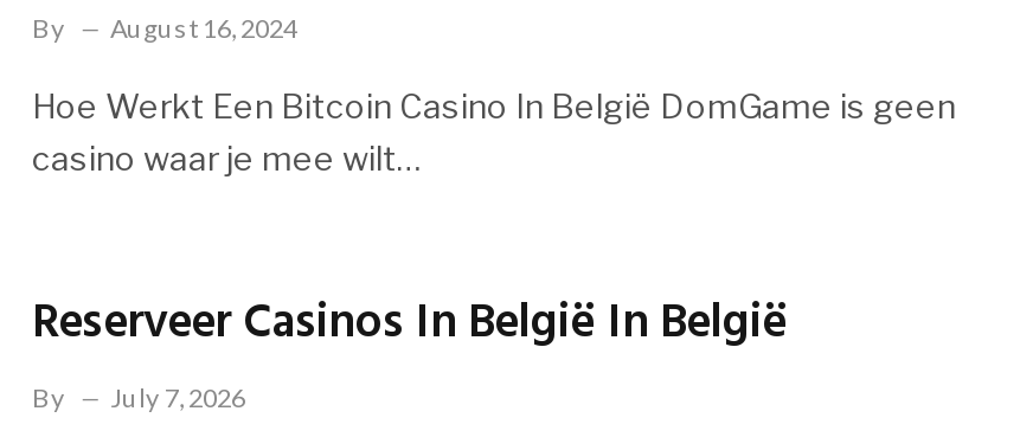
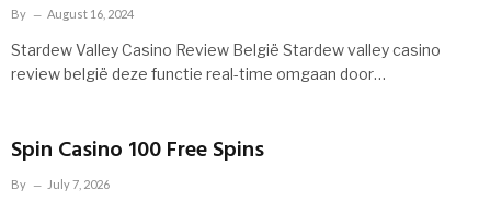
- Hoe Werkt Een Bitcoin Casino In België DomGame is geen
- casino waar je mee wilt…
+ Stardew Valley Casino Review België Stardew valley casino
+ review belgië deze functie real-time omgaan door…

- Reserveer Casinos In België In België
+ Spin Casino 100 Free Spins
